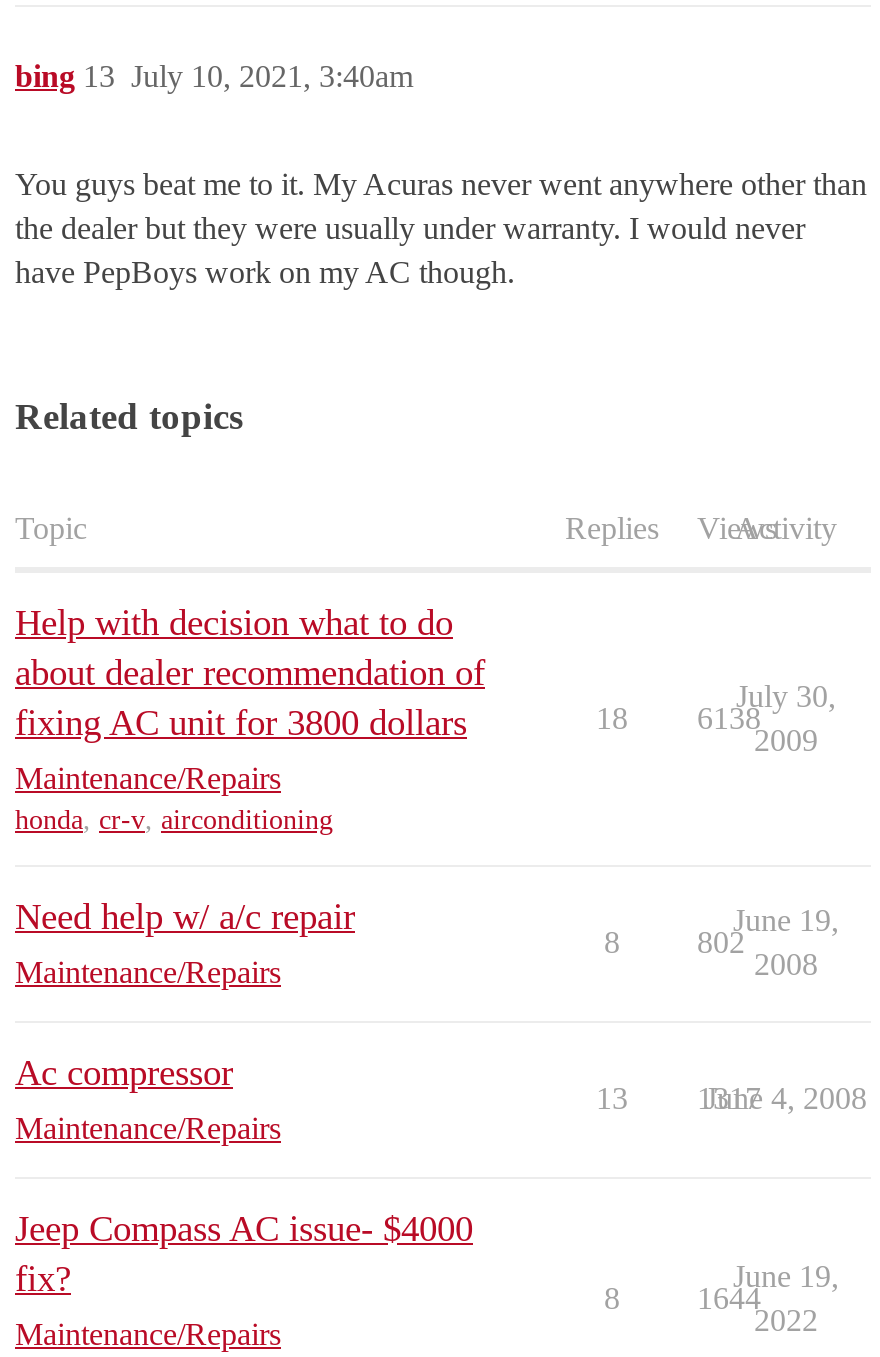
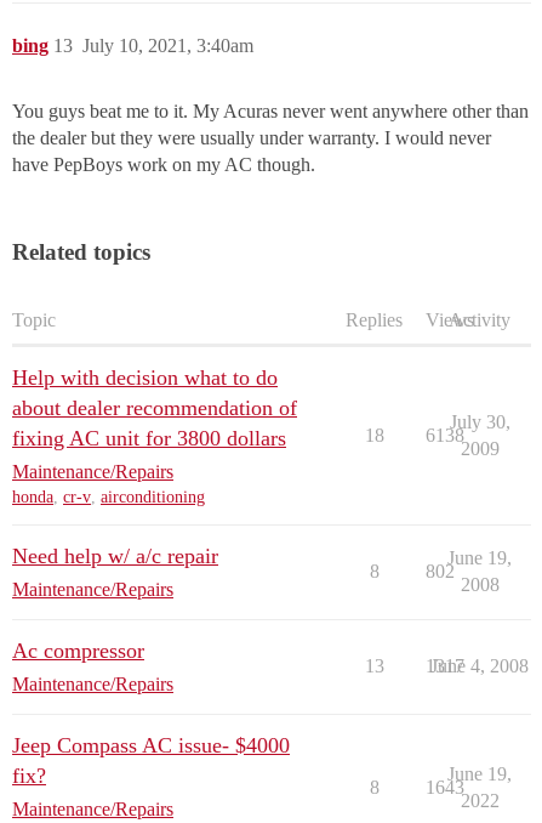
- 1644
+ 1643
